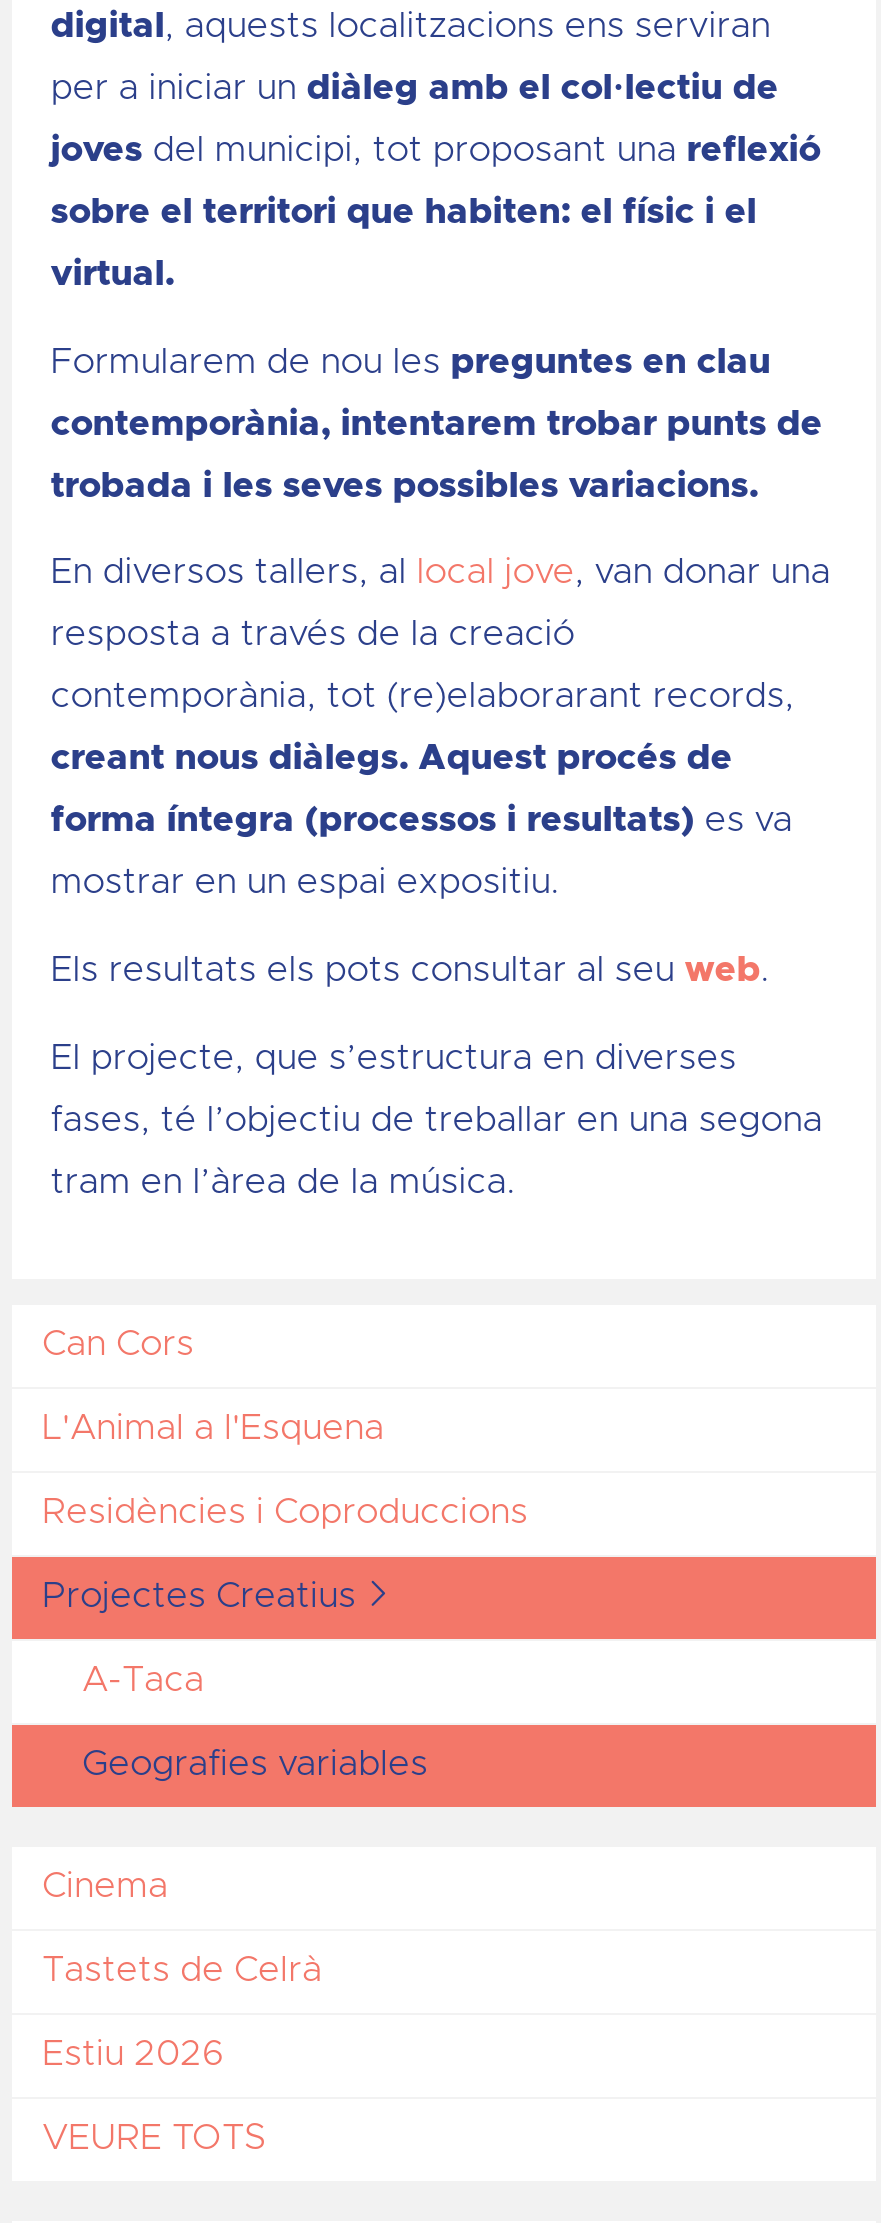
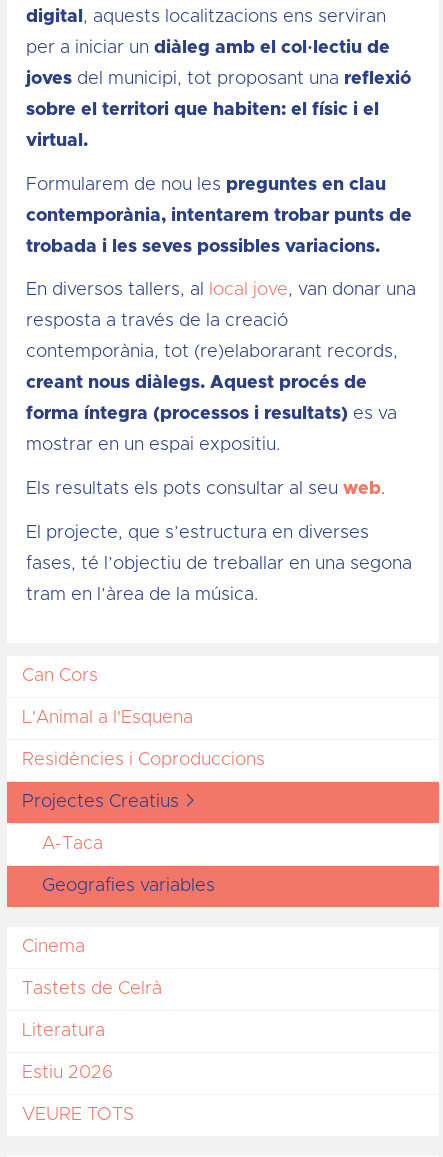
+ Literatura
